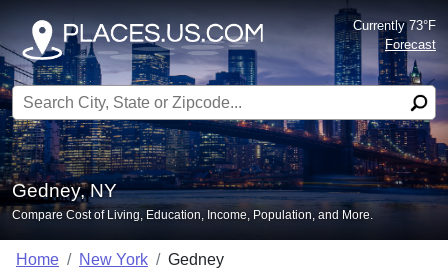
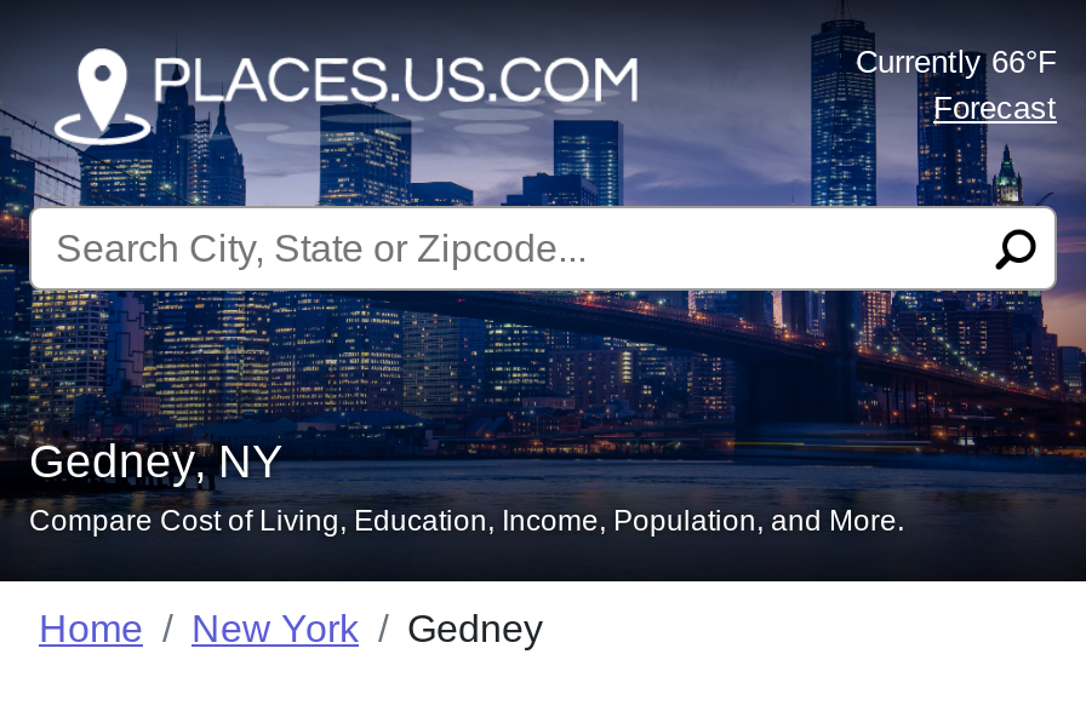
- Currently 73°F
+ Currently 66°F
